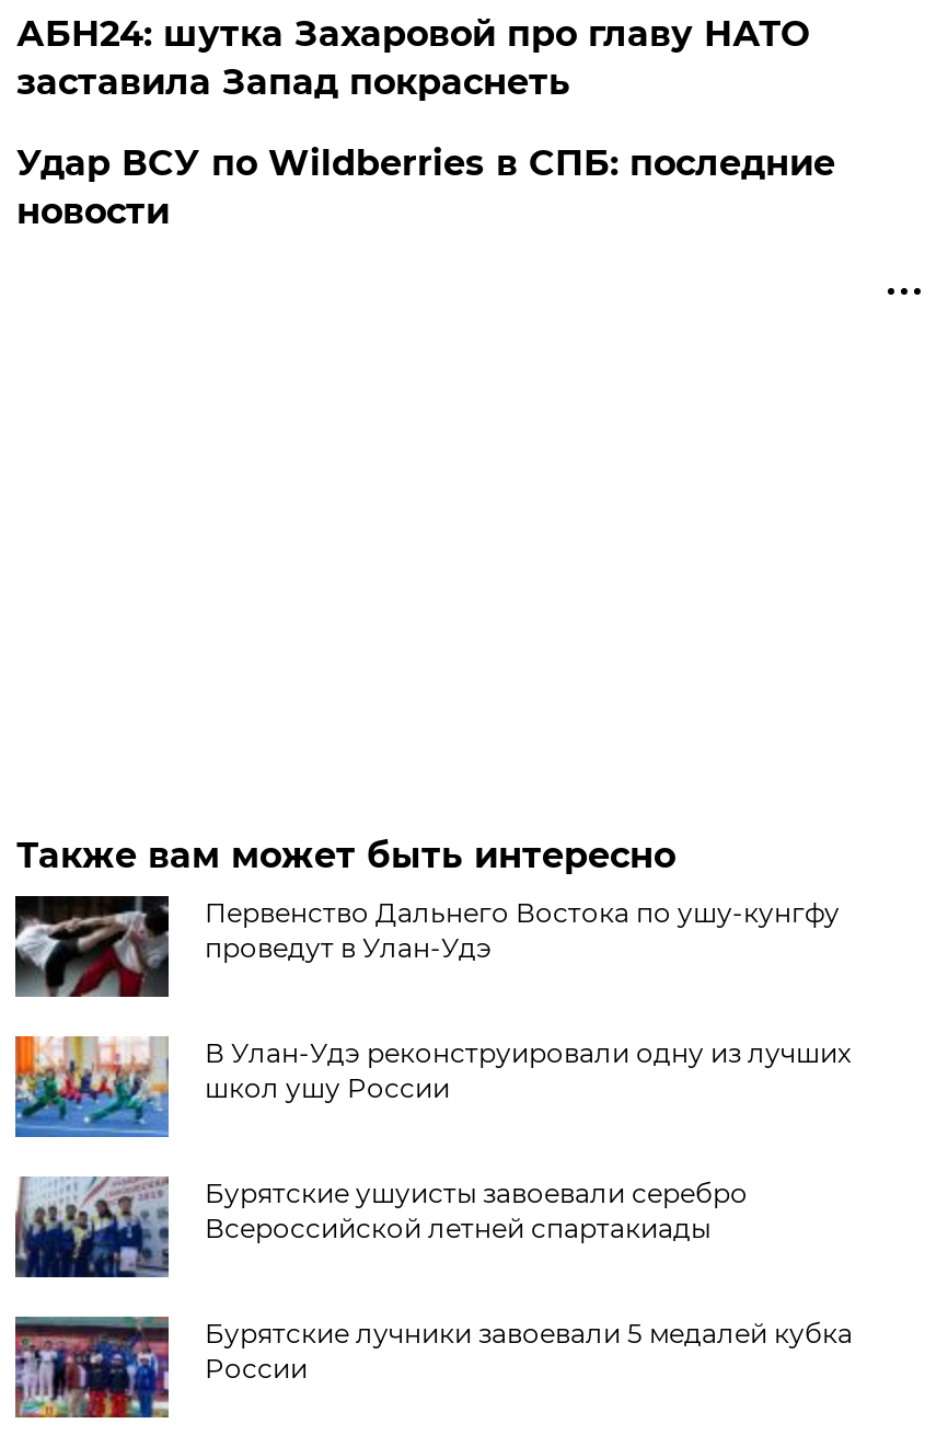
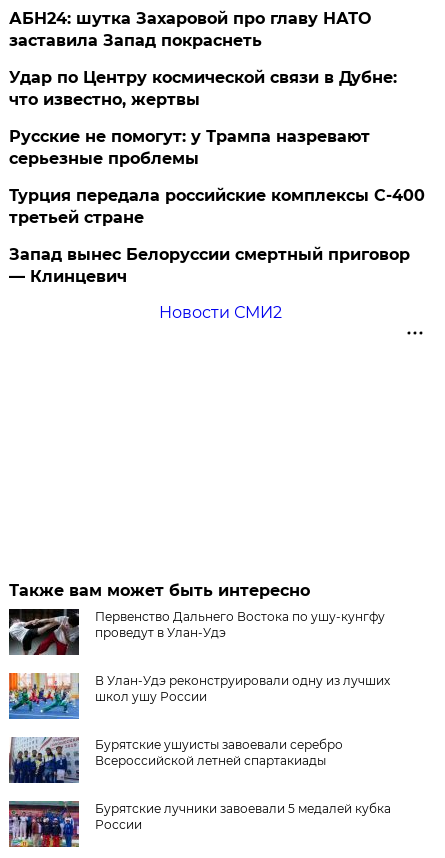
- Удар ВСУ по Wildberries в СПБ: последние
- новости
+ Удар по Центру космической связи в Дубне:
+ что известно, жертвы
+ Русские не помогут: у Трампа назревают
+ серьезные проблемы
+ Турция передала российские комплексы С-400
+ третьей стране
+ Запад вынес Белоруссии смертный приговор
+ — Клинцевич
+ Новости СМИ2
